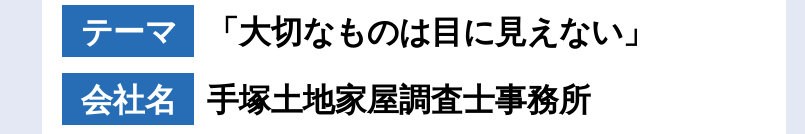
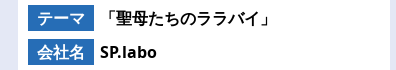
- 「大切なものは目に見えない」
+ 「聖母たちのララバイ」

- 手塚土地家屋調査士事務所
+ SP.labo
